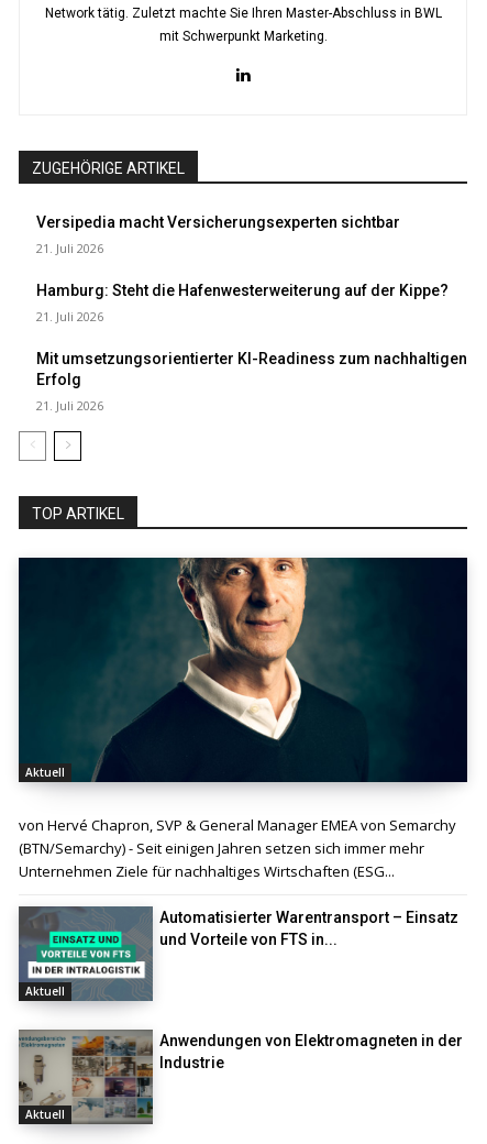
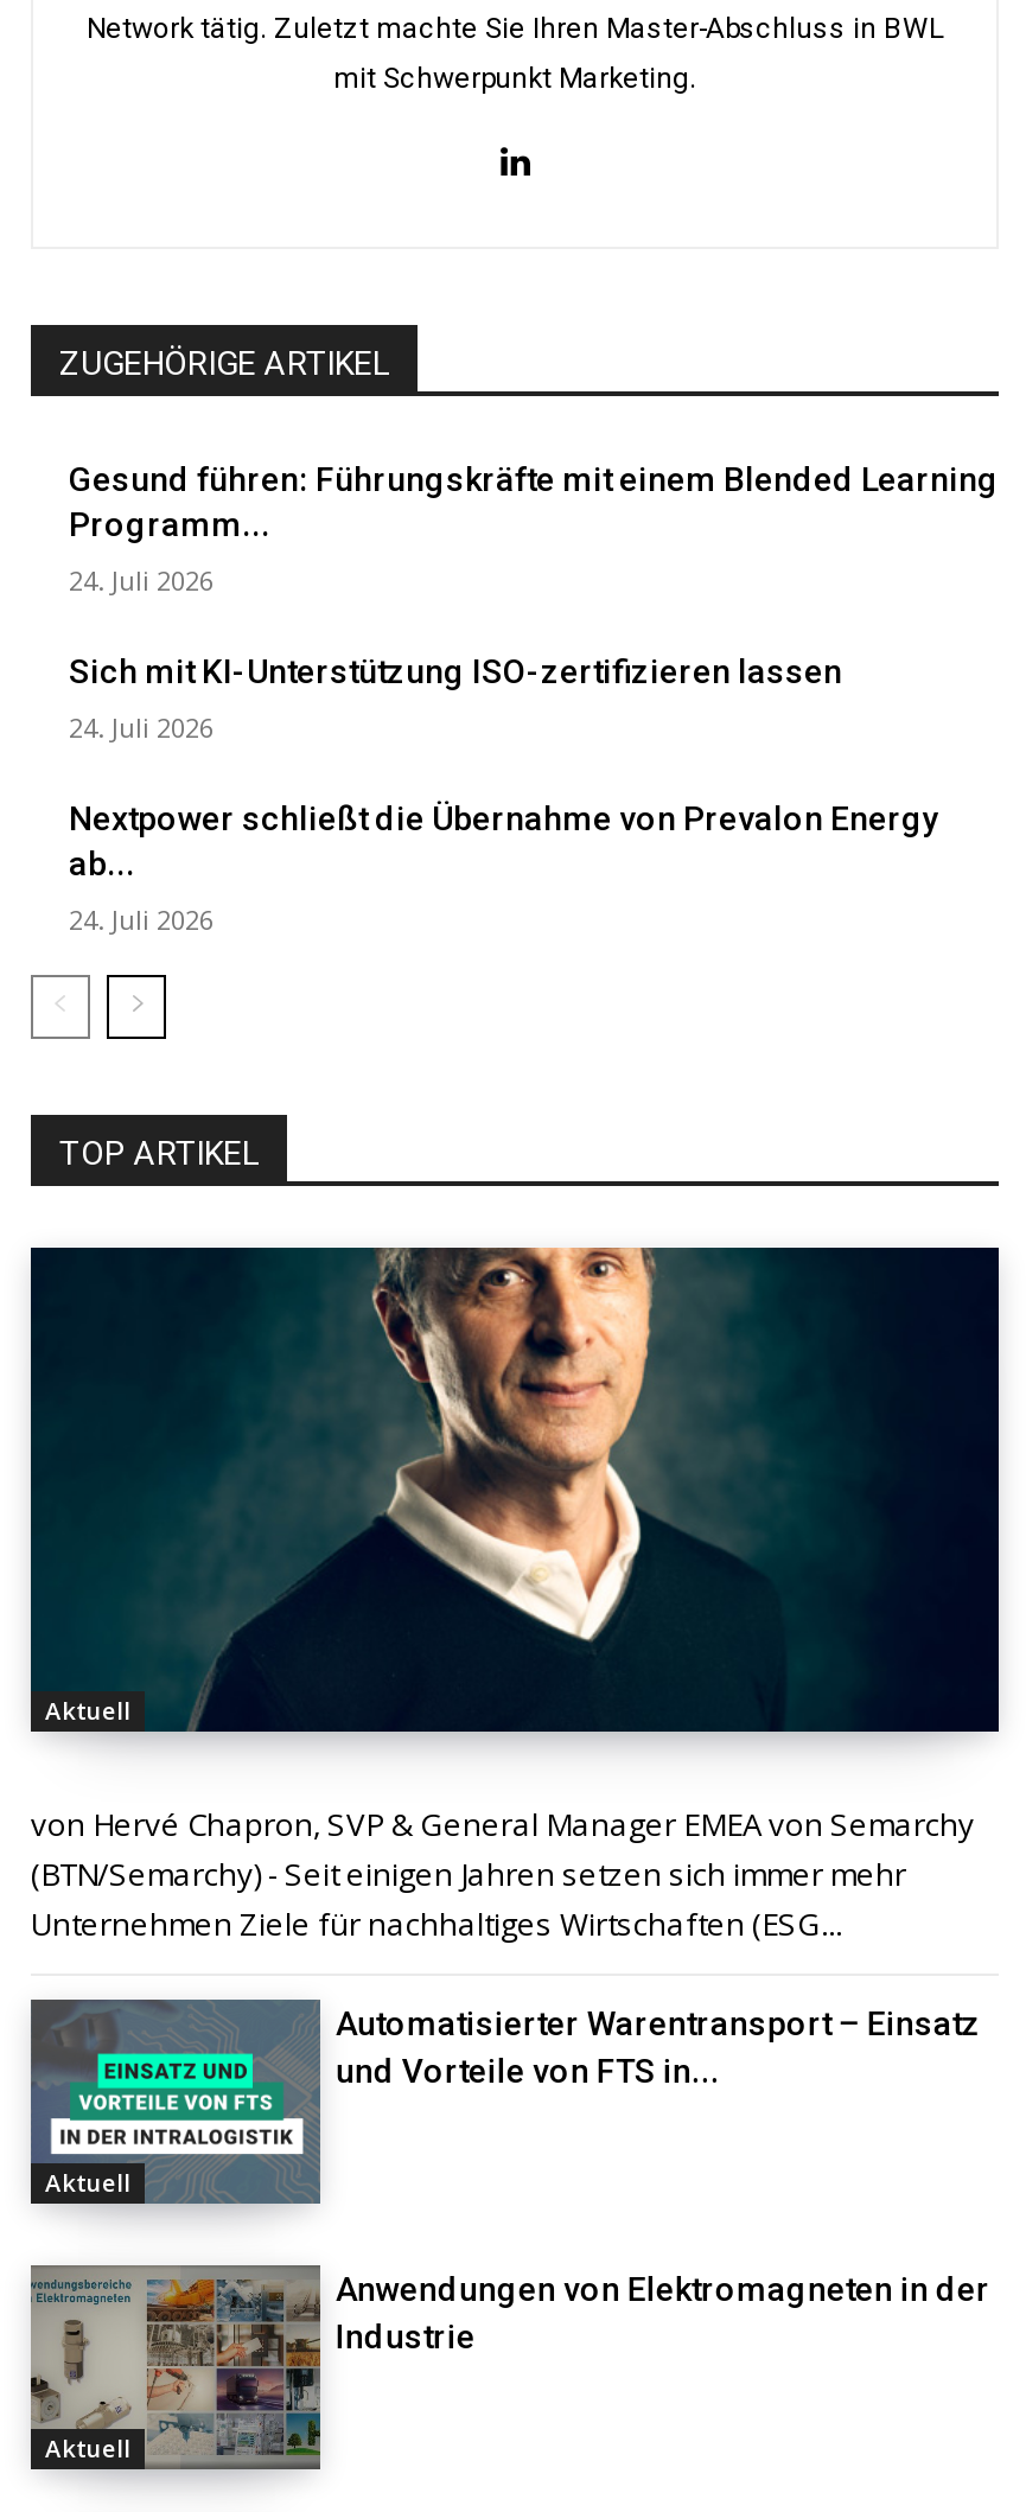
- Versipedia macht Versicherungsexperten sichtbar
+ Gesund führen: Führungskräfte mit einem Blended Learning
+ Programm...

- 21. Juli 2026
+ 24. Juli 2026

- Hamburg: Steht die Hafenwesterweiterung auf der Kippe?
+ Sich mit KI-Unterstützung ISO-zertifizieren lassen

- 21. Juli 2026
+ 24. Juli 2026

- Mit umsetzungsorientierter KI-Readiness zum nachhaltigen
- Erfolg
+ Nextpower schließt die Übernahme von Prevalon Energy
+ ab...

- 21. Juli 2026
+ 24. Juli 2026
